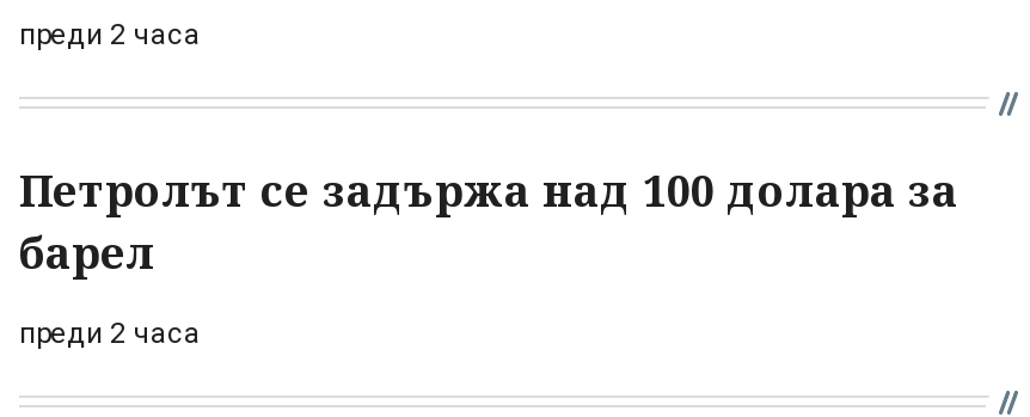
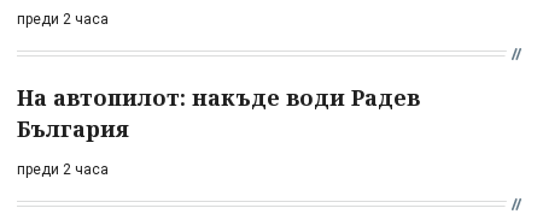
- Петролът се задържа над 100 долара за
- барел
+ На автопилот: накъде води Радев
+ България
